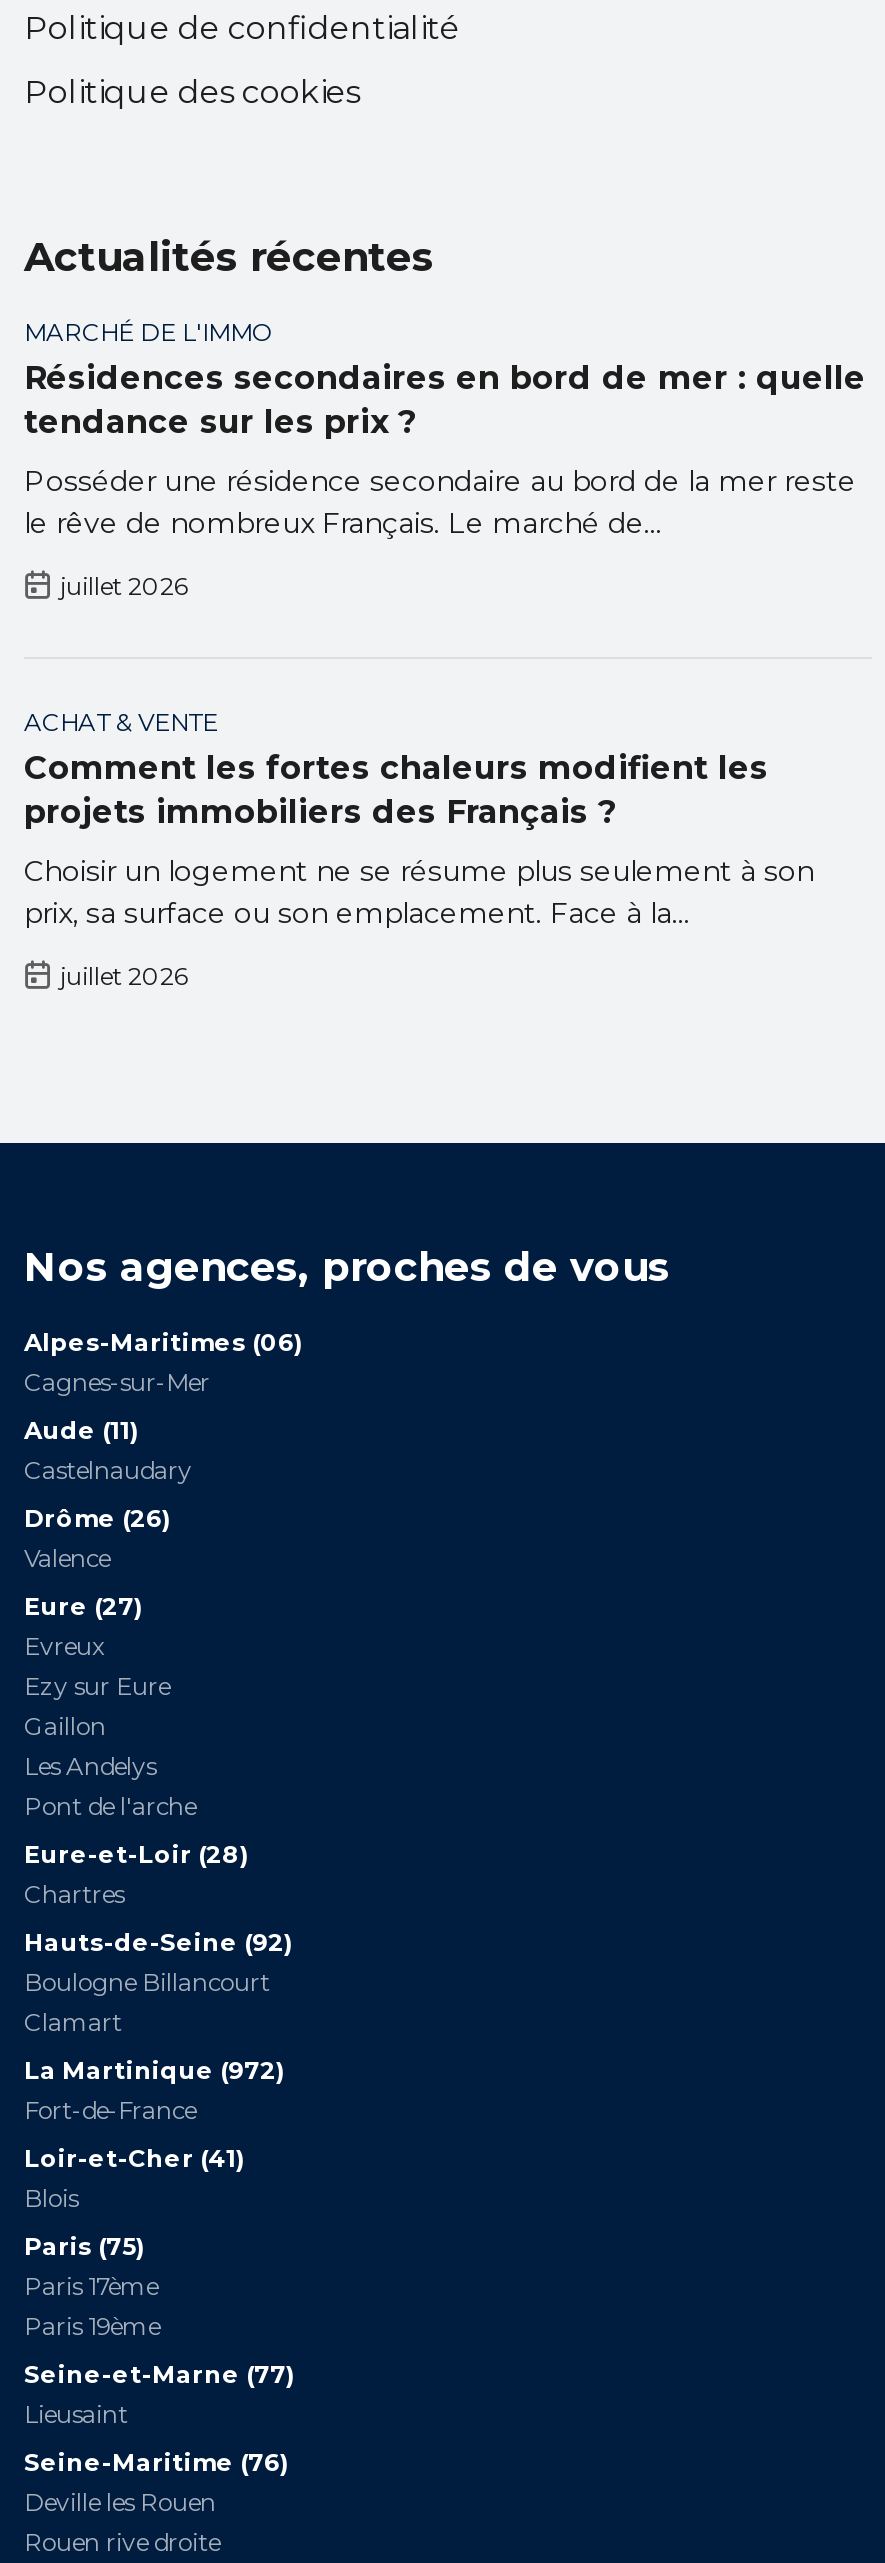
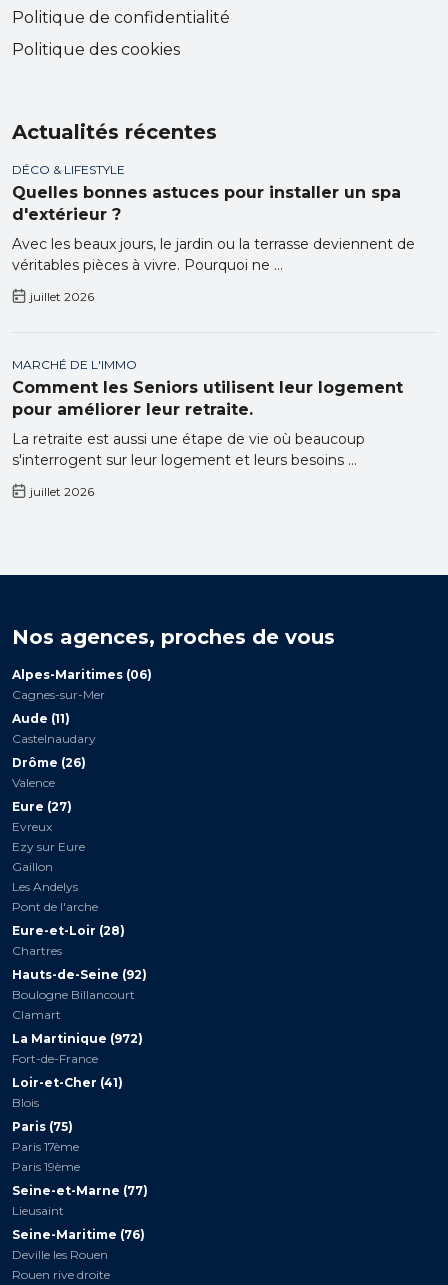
moved down: MARCHÉ DE L'IMMO

- Résidences secondaires en bord de mer : quelle
- tendance sur les prix ?
+ DÉCO & LIFESTYLE
+ Quelles bonnes astuces pour installer un spa
+ d'extérieur ?

- Posséder une résidence secondaire au bord de la mer reste
- le rêve de nombreux Français. Le marché de...
+ Avec les beaux jours, le jardin ou la terrasse deviennent de
+ véritables pièces à vivre. Pourquoi ne ...

- ACHAT & VENTE
- Comment les fortes chaleurs modifient les
- projets immobiliers des Français ?
+ Comment les Seniors utilisent leur logement
+ pour améliorer leur retraite.

- Choisir un logement ne se résume plus seulement à son
- prix, sa surface ou son emplacement. Face à la...
+ La retraite est aussi une étape de vie où beaucoup
+ s'interrogent sur leur logement et leurs besoins ...
